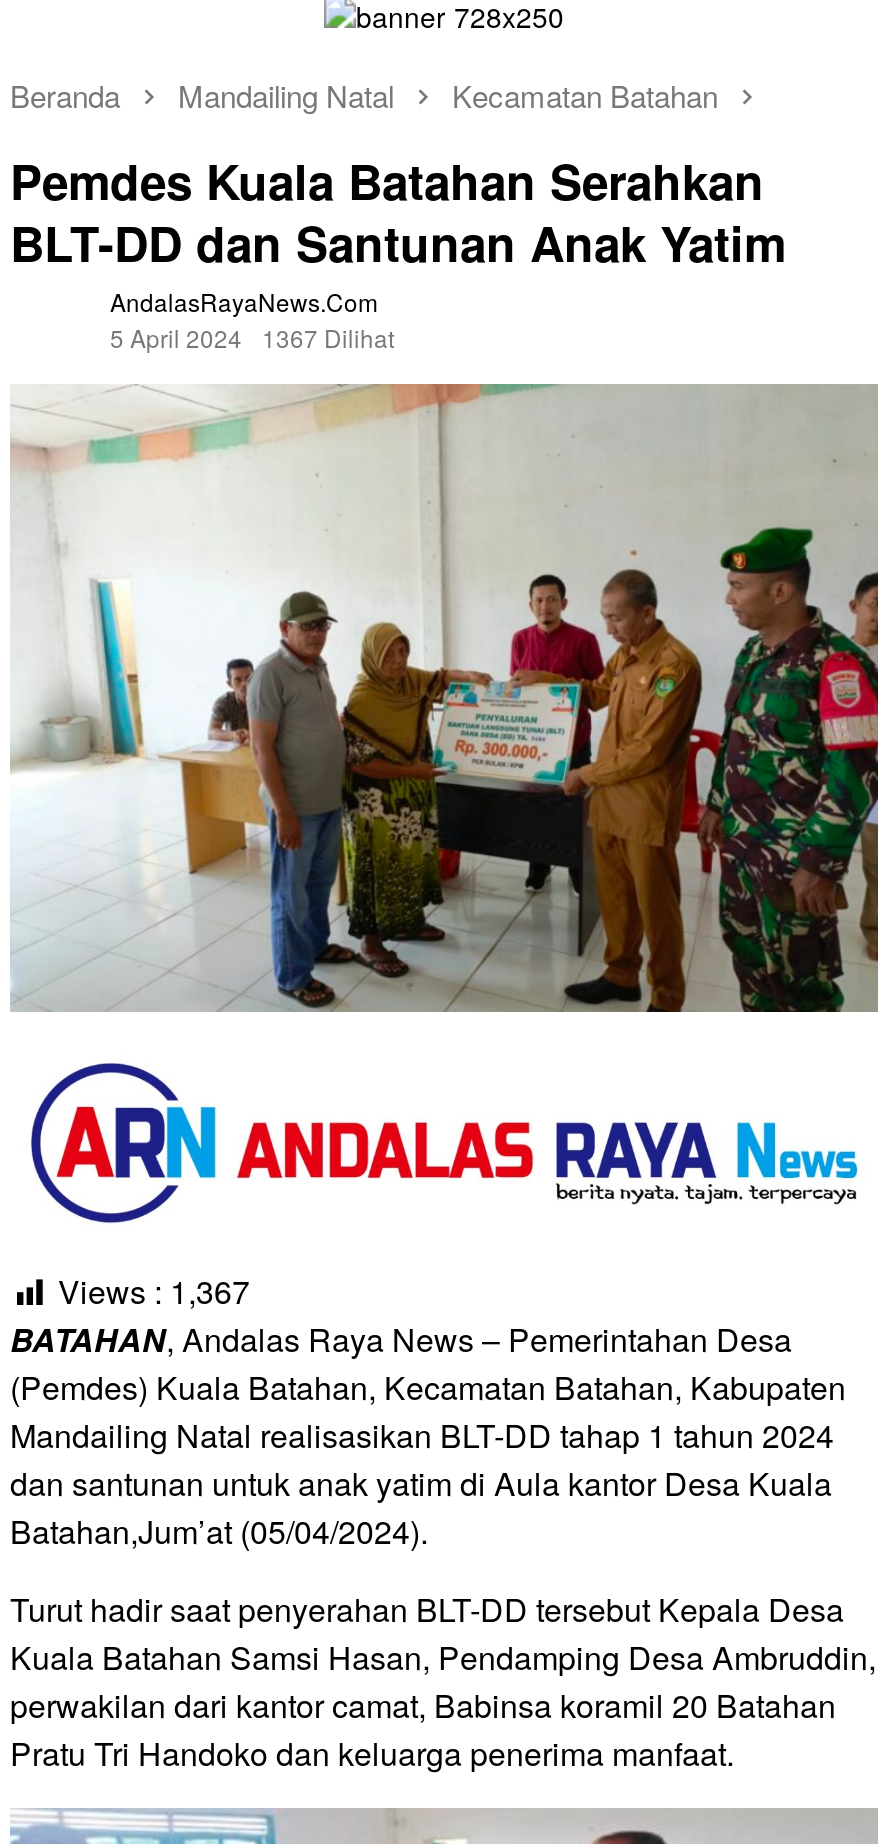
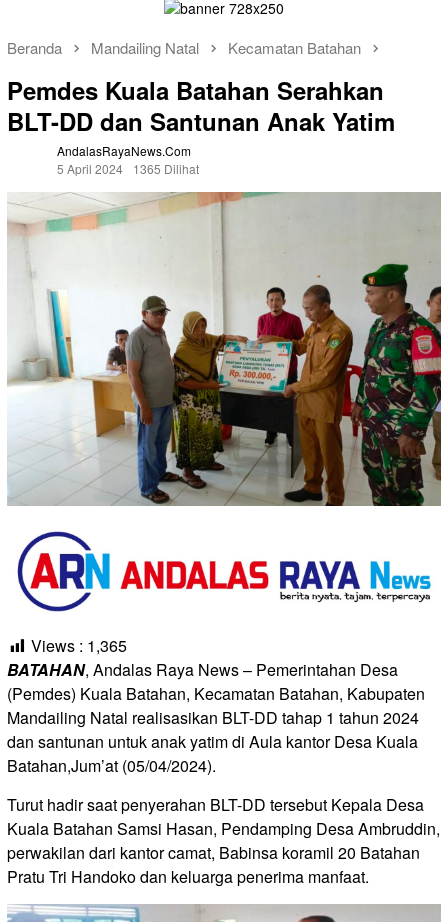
- 5 April 2024 1367 Dilihat
+ 5 April 2024 1365 Dilihat

- Views : 1,367
+ Views : 1,365
